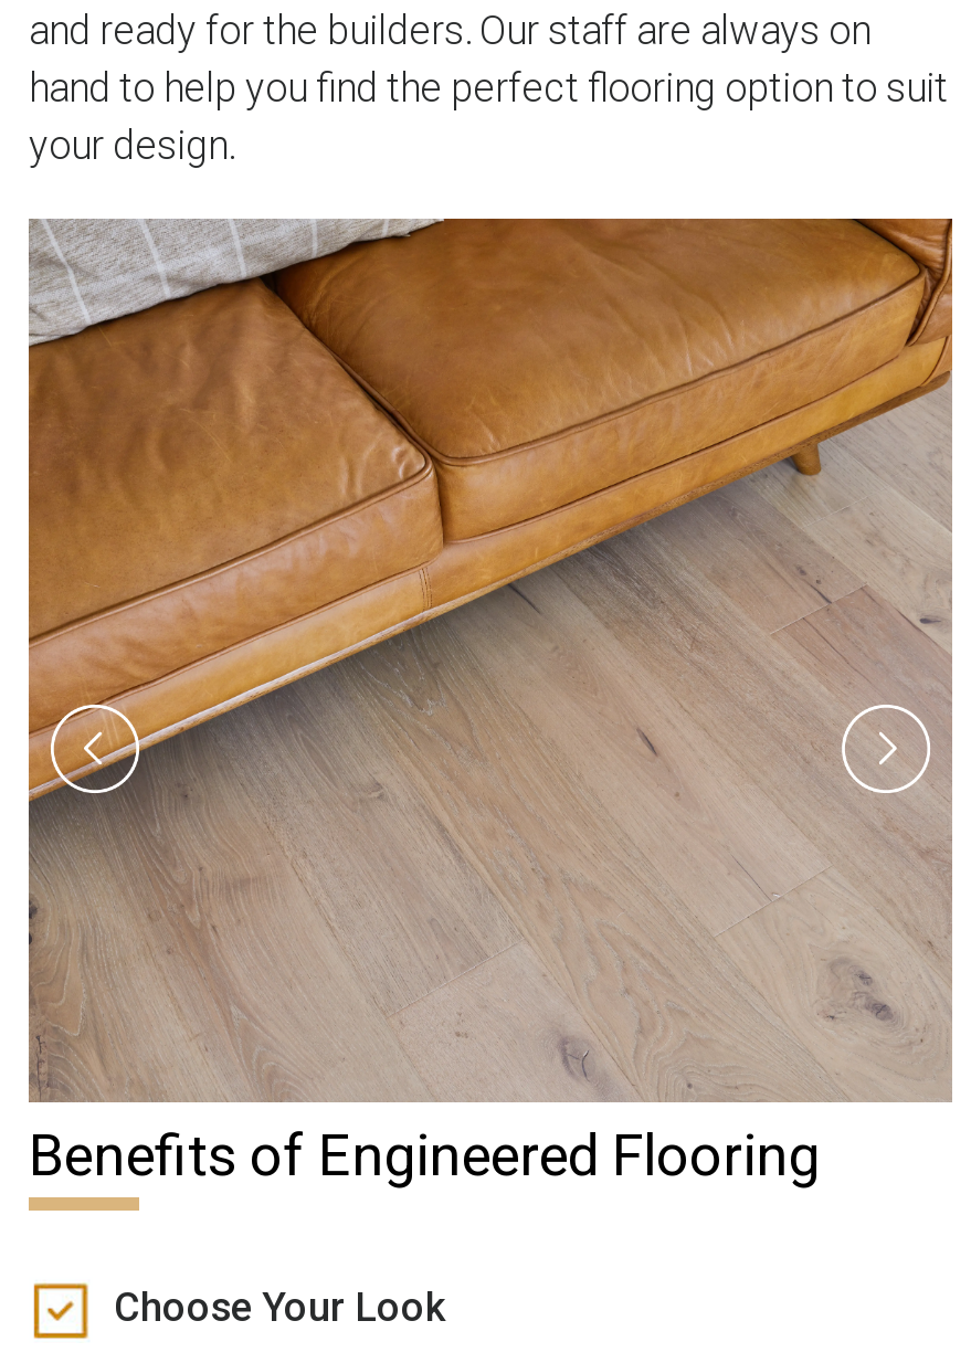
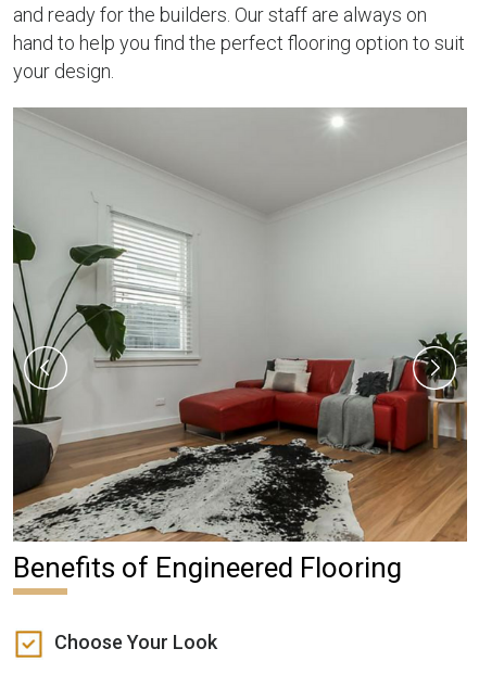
- [image]
+ [image]
